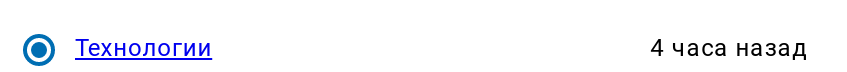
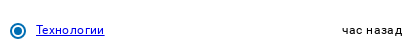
- 4 часа назад
+ час назад
